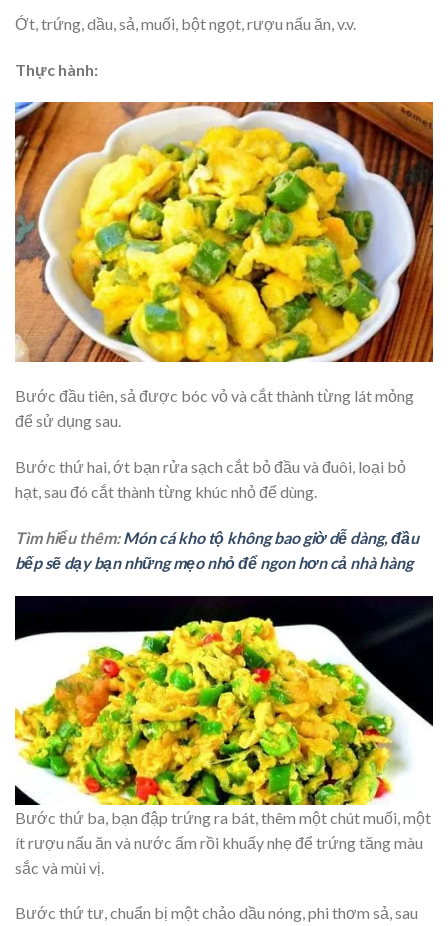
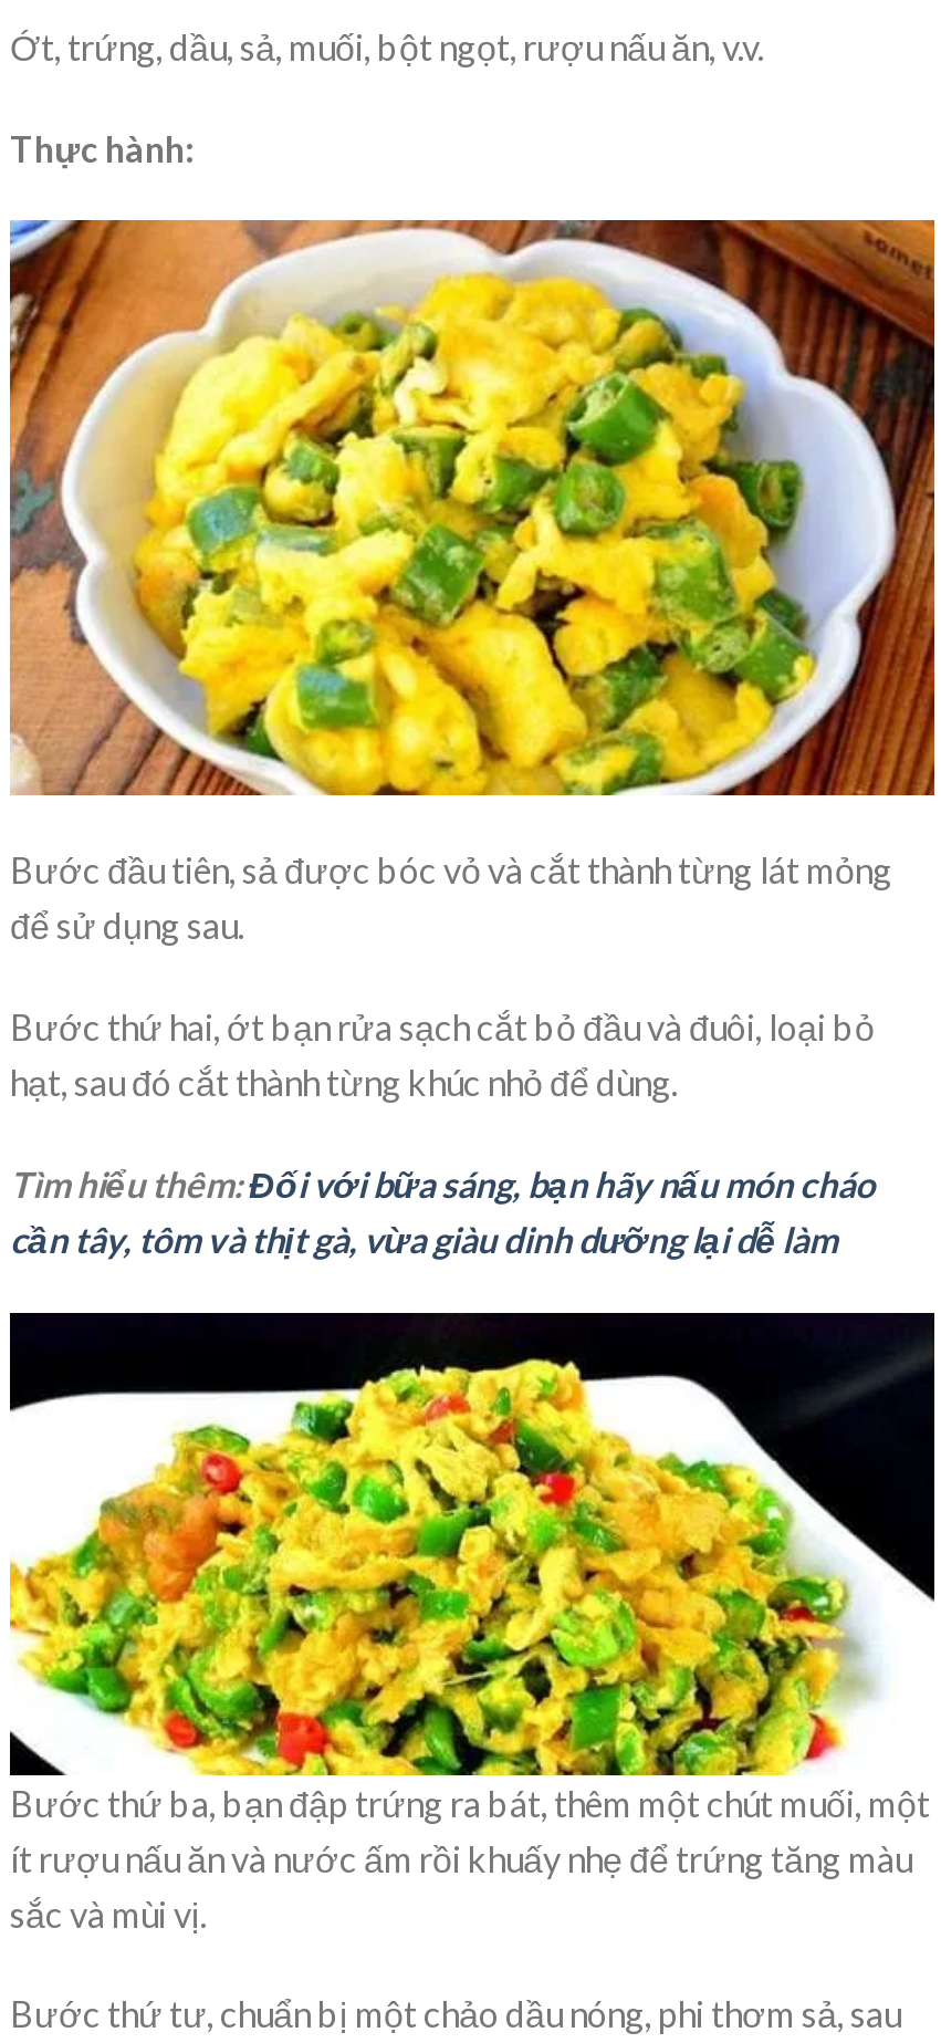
- Tìm hiểu thêm:Món cá kho tộ không bao giờ dễ dàng, đầu
- bếp sẽ dạy bạn những mẹo nhỏ để ngon hơn cả nhà hàng
+ Tìm hiểu thêm:Đối với bữa sáng, bạn hãy nấu món cháo
+ cần tây, tôm và thịt gà, vừa giàu dinh dưỡng lại dễ làm
